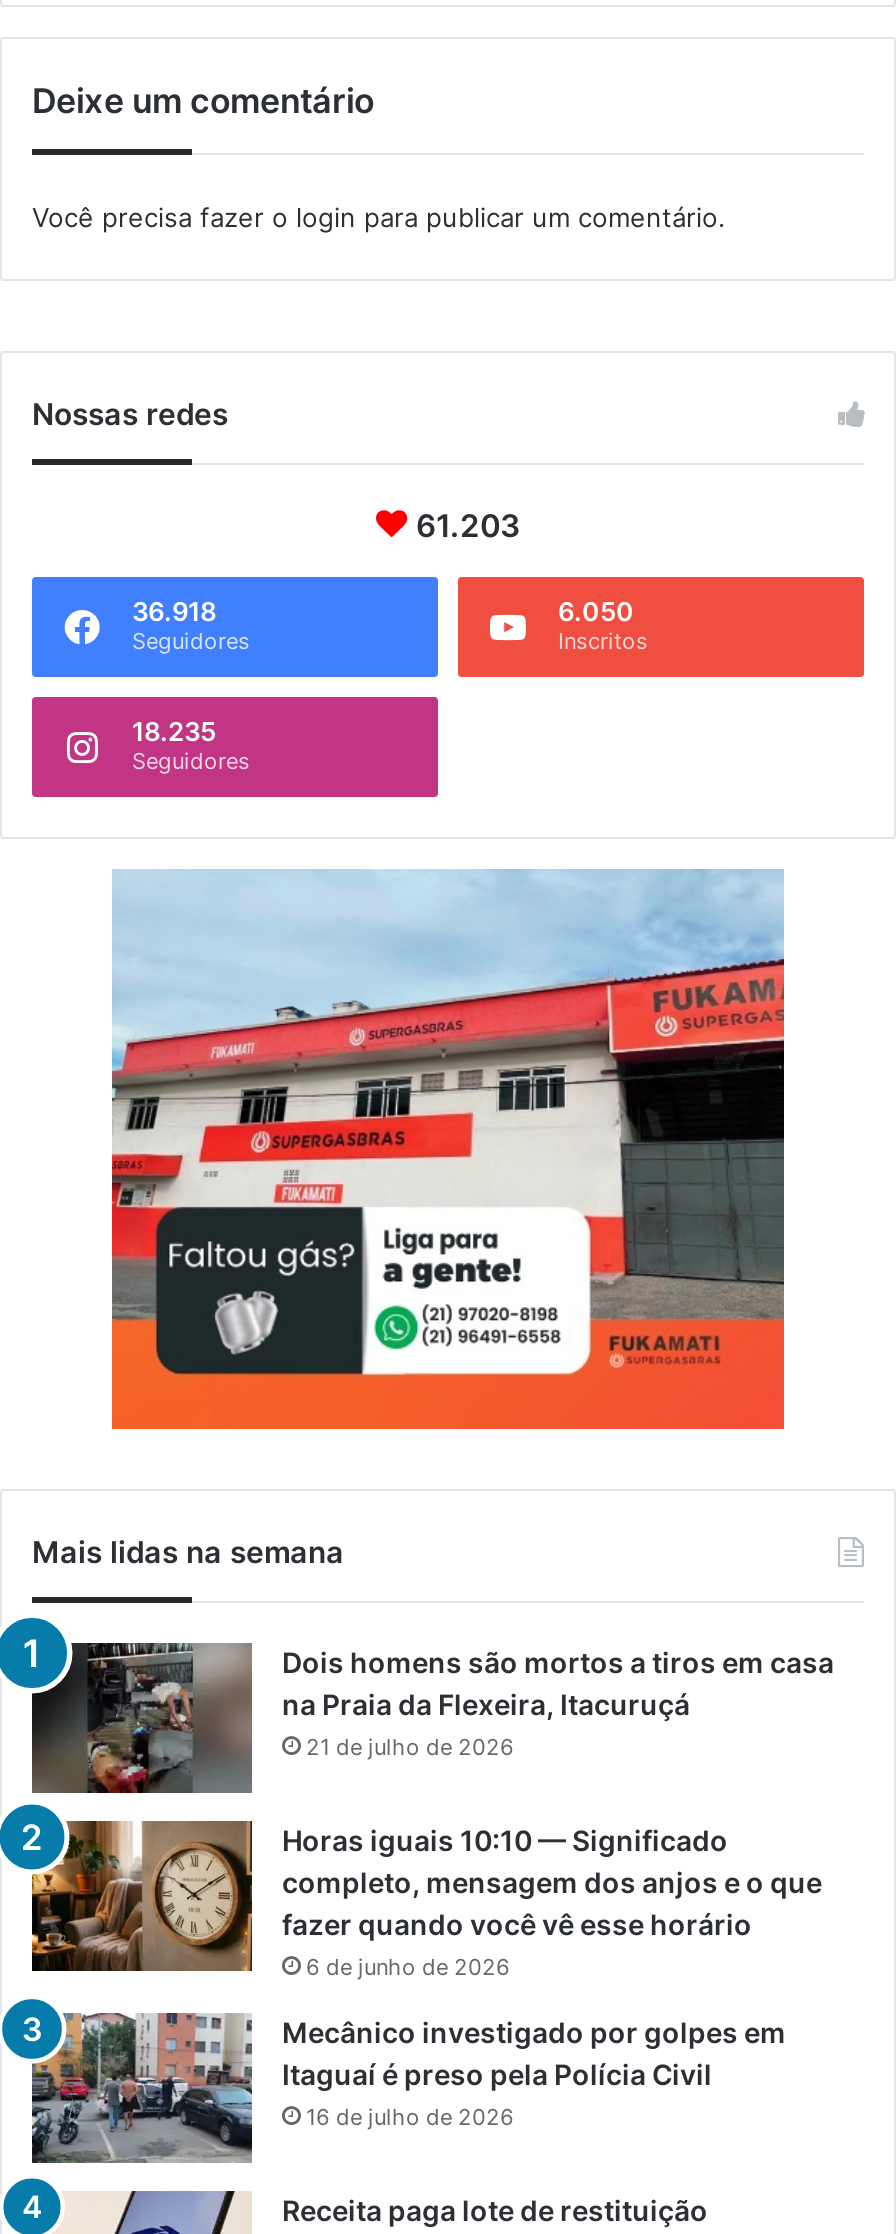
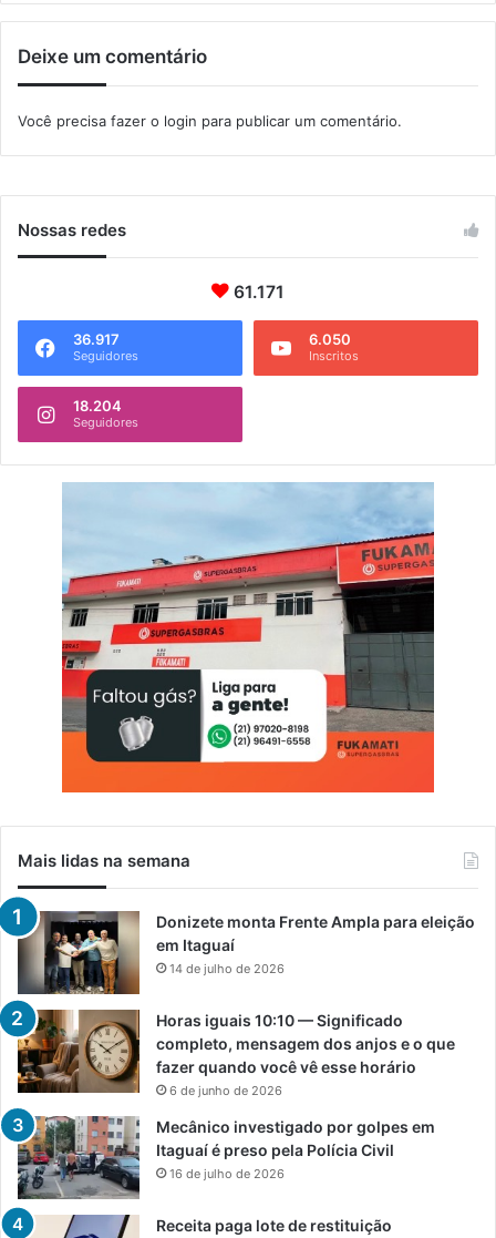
- 61.203
+ 61.171

- 36.918
+ 36.917

- 18.235
+ 18.204

- [image]
- Dois homens são mortos a tiros em casa
- na Praia da Flexeira, Itacuruçá
- 21 de julho de 2026
+ [image]
+ Donizete monta Frente Ampla para eleição
+ em Itaguaí
+ 14 de julho de 2026
